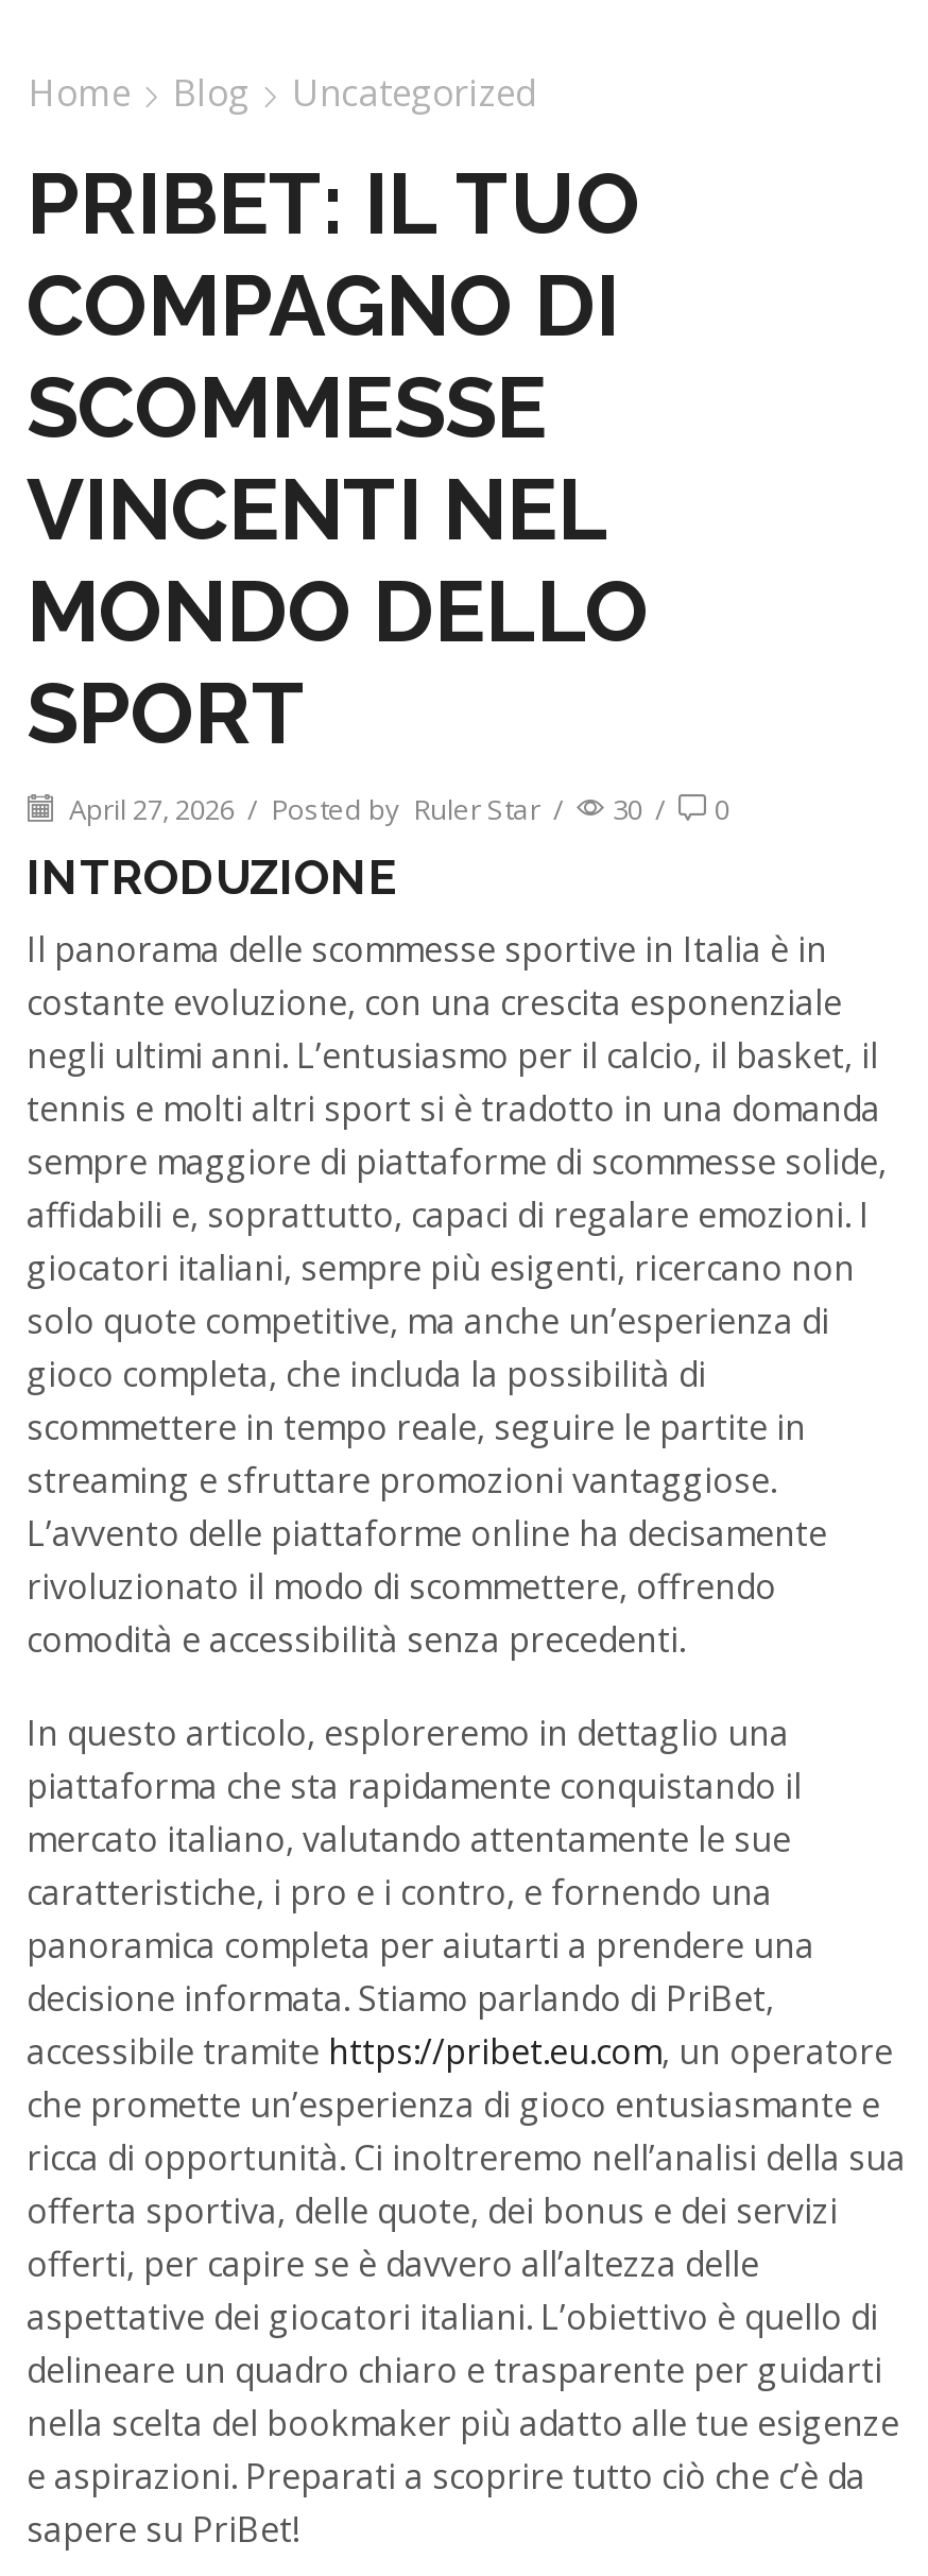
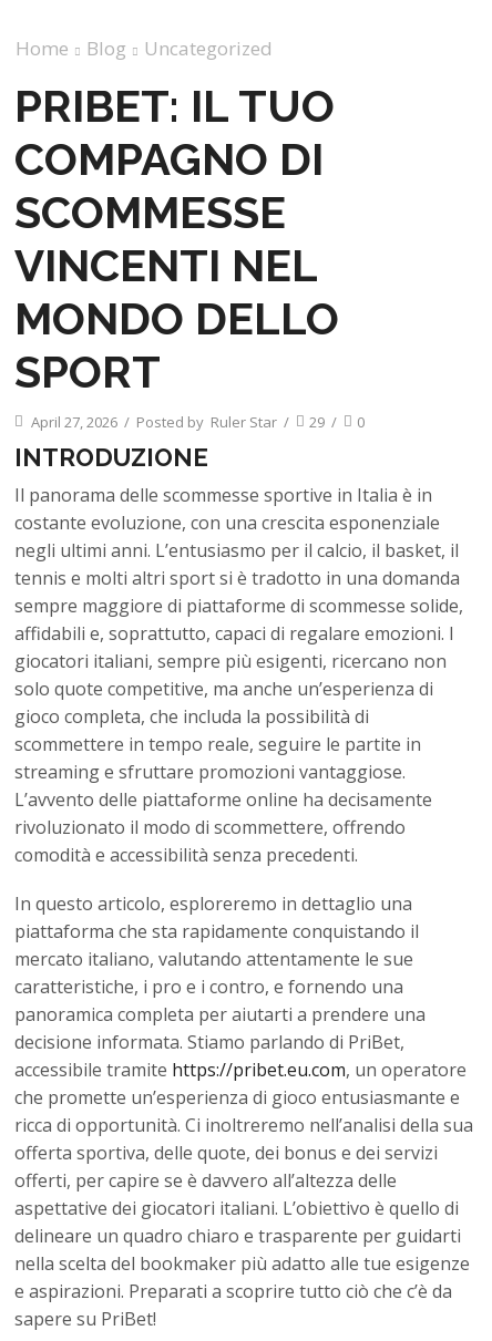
- April 27, 2026 / Posted by Ruler Star / 30 / 0
+ April 27, 2026 / Posted by Ruler Star / 29 / 0
